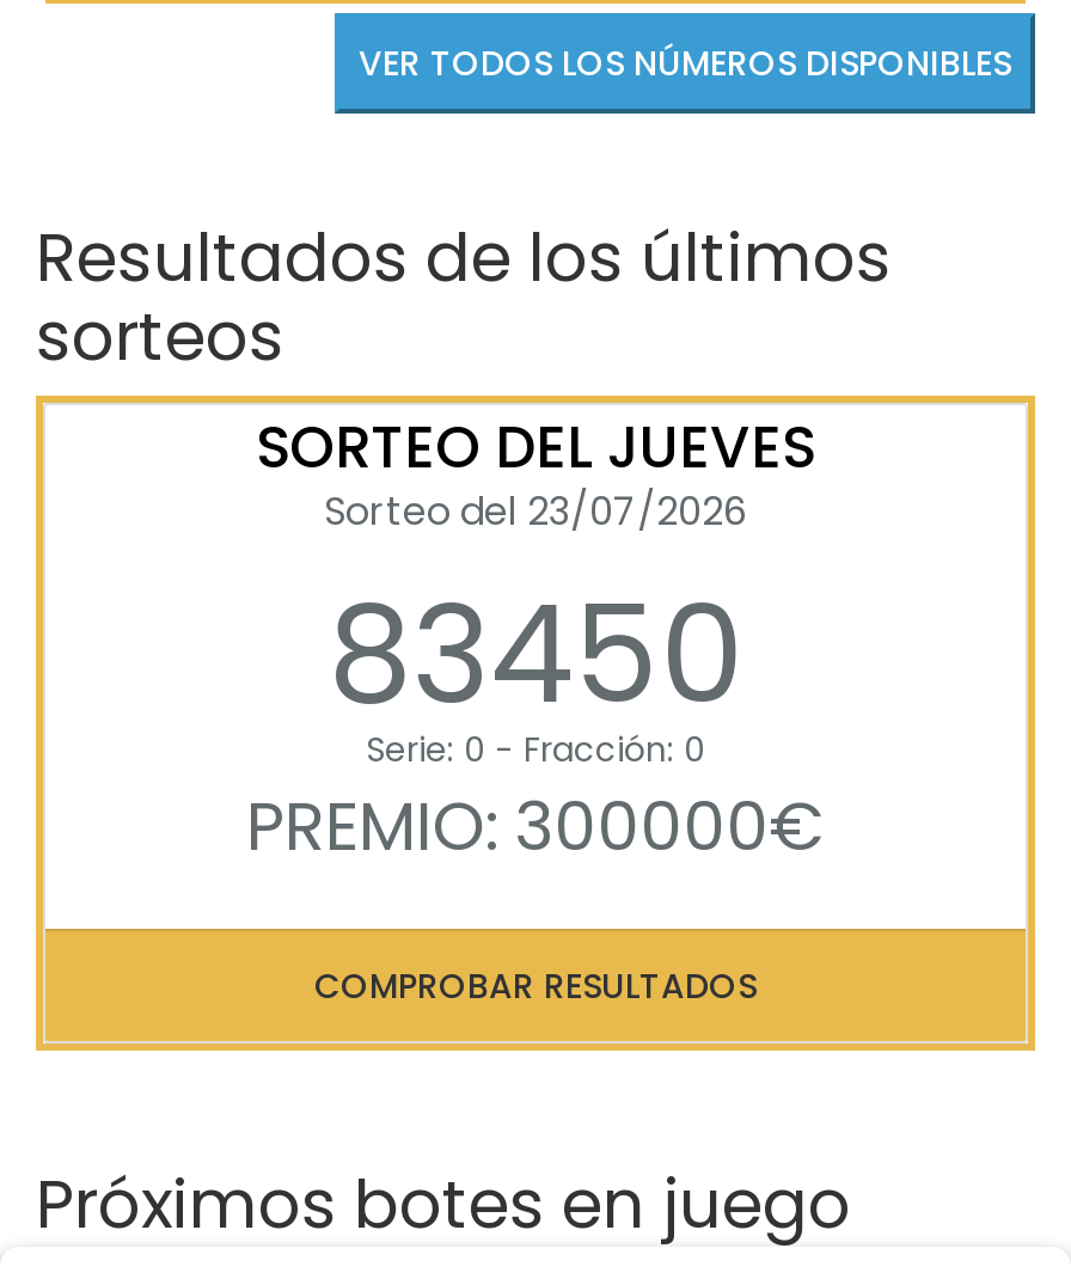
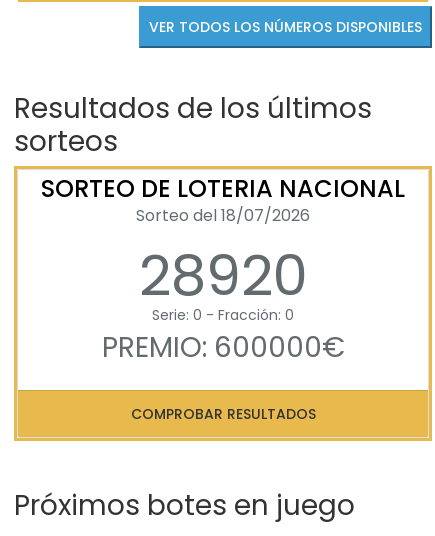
- SORTEO DEL JUEVES
- Sorteo del 23/07/2026
- 83450
+ SORTEO DE LOTERIA NACIONAL
+ Sorteo del 18/07/2026
+ 28920

- PREMIO: 300000€
+ PREMIO: 600000€
